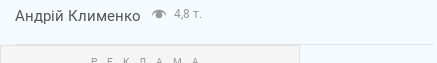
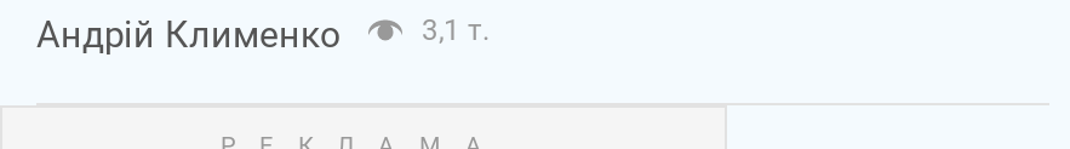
- 4,8 т.
+ 3,1 т.
